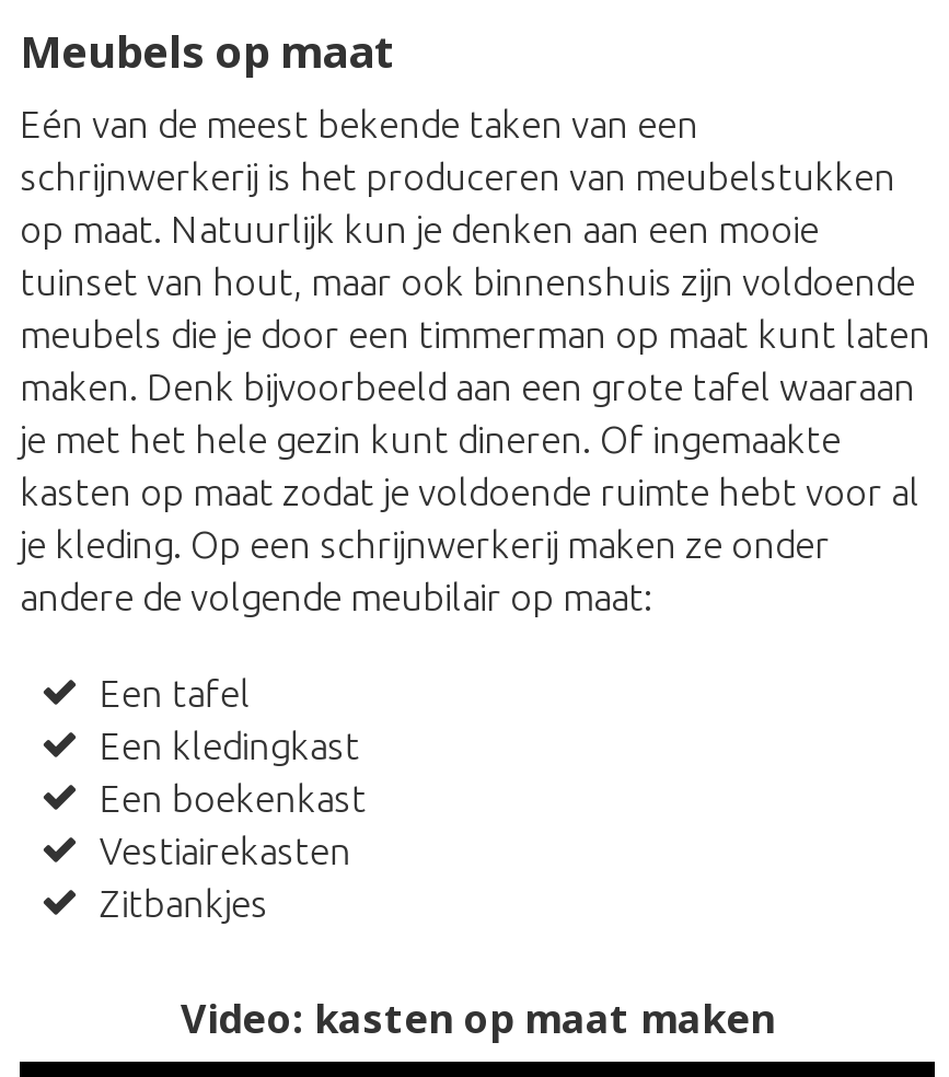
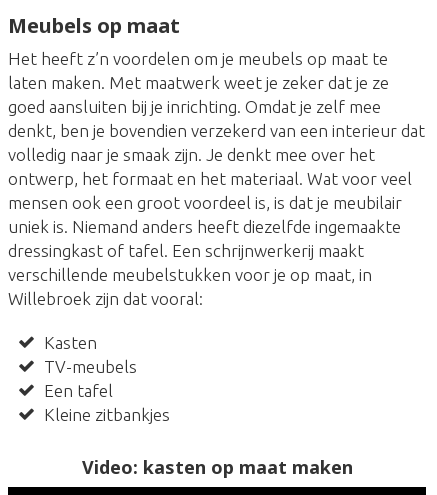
- Eén van de meest bekende taken van een
- schrijnwerkerij is het produceren van meubelstukken
- op maat. Natuurlijk kun je denken aan een mooie
- tuinset van hout, maar ook binnenshuis zijn voldoende
- meubels die je door een timmerman op maat kunt laten
- maken. Denk bijvoorbeeld aan een grote tafel waaraan
- je met het hele gezin kunt dineren. Of ingemaakte
- kasten op maat zodat je voldoende ruimte hebt voor al
- je kleding. Op een schrijnwerkerij maken ze onder
- andere de volgende meubilair op maat:
+ Het heeft z’n voordelen om je meubels op maat te
+ laten maken. Met maatwerk weet je zeker dat je ze
+ goed aansluiten bij je inrichting. Omdat je zelf mee
+ denkt, ben je bovendien verzekerd van een interieur dat
+ volledig naar je smaak zijn. Je denkt mee over het
+ ontwerp, het formaat en het materiaal. Wat voor veel
+ mensen ook een groot voordeel is, is dat je meubilair
+ uniek is. Niemand anders heeft diezelfde ingemaakte
+ dressingkast of tafel. Een schrijnwerkerij maakt
+ verschillende meubelstukken voor je op maat, in
+ Willebroek zijn dat vooral:
+ Kasten
+ TV-meubels

moved down: Een tafel

- Een kledingkast
- Een boekenkast
- Vestiairekasten
- Zitbankjes
+ Kleine zitbankjes
